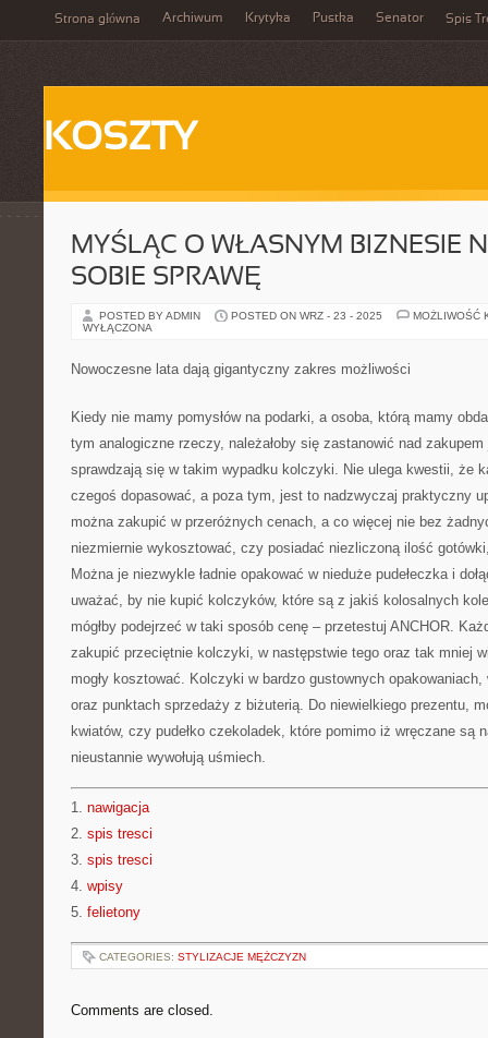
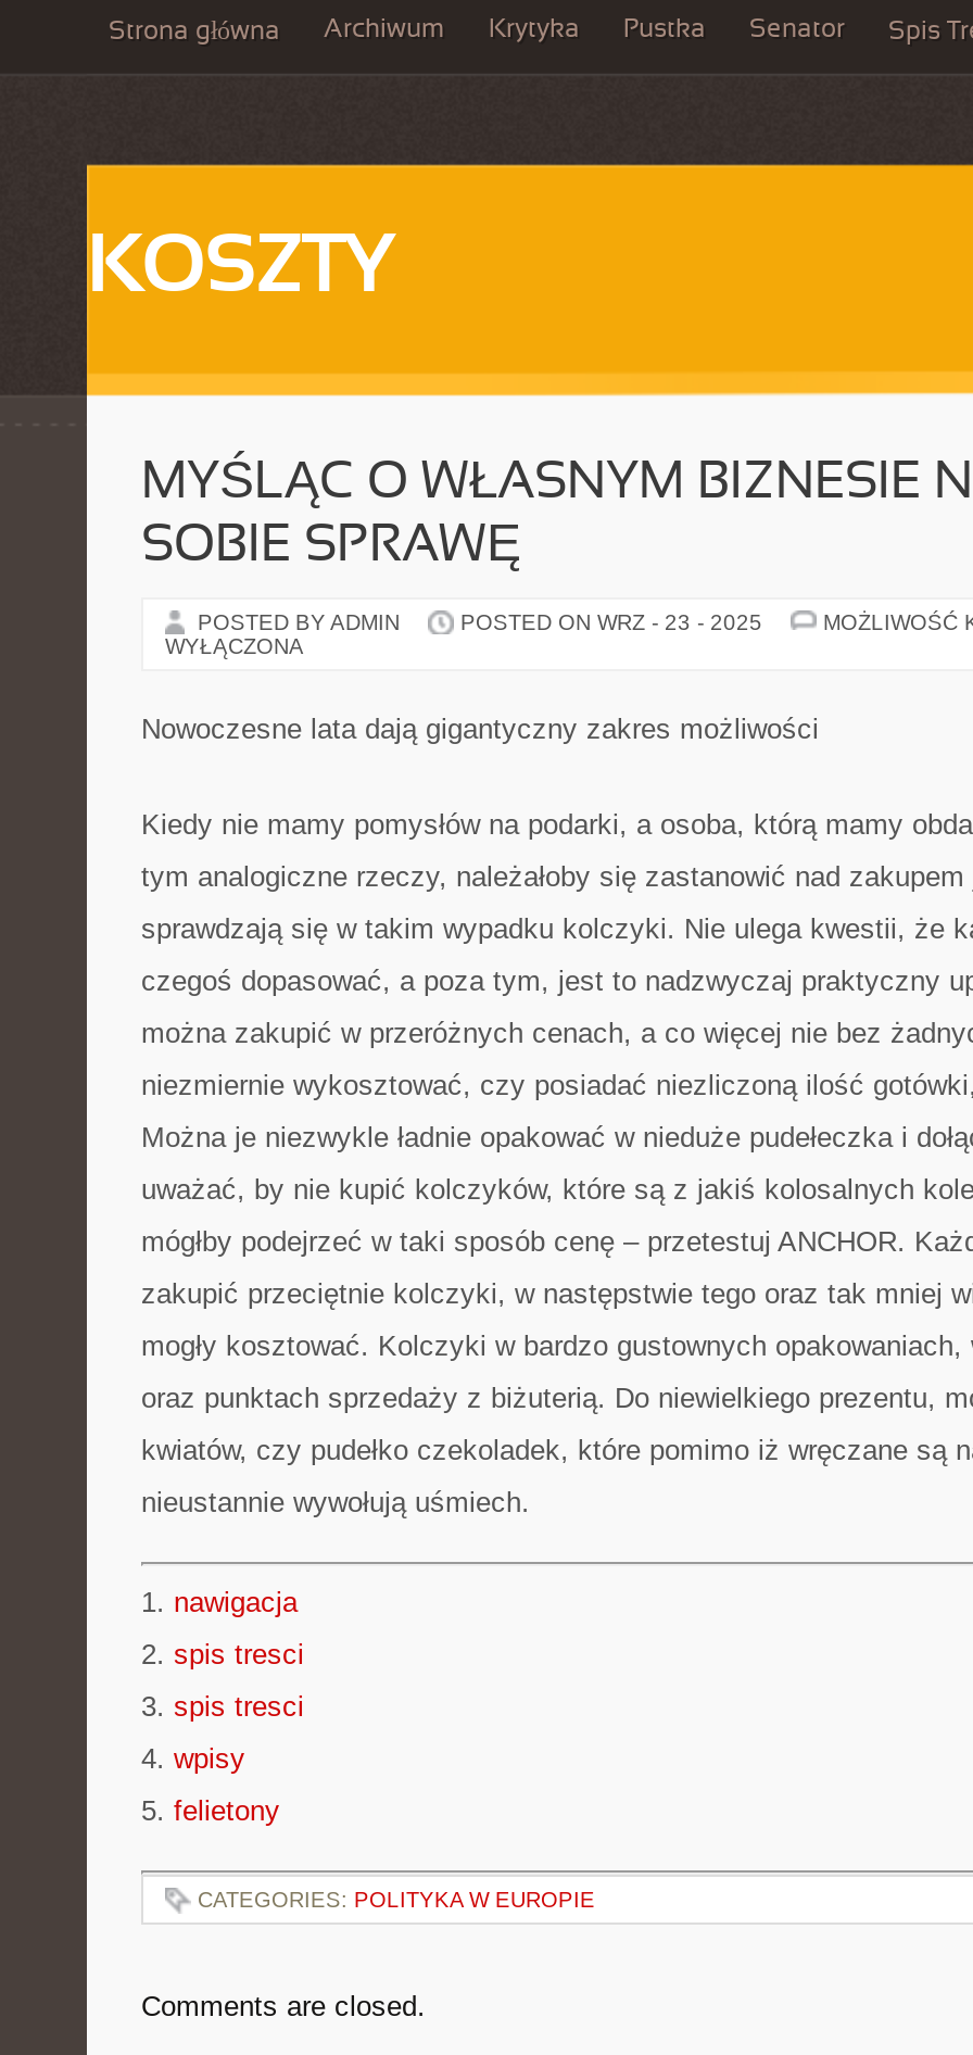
- CATEGORIES: STYLIZACJE MĘŻCZYZN
+ CATEGORIES: POLITYKA W EUROPIE
